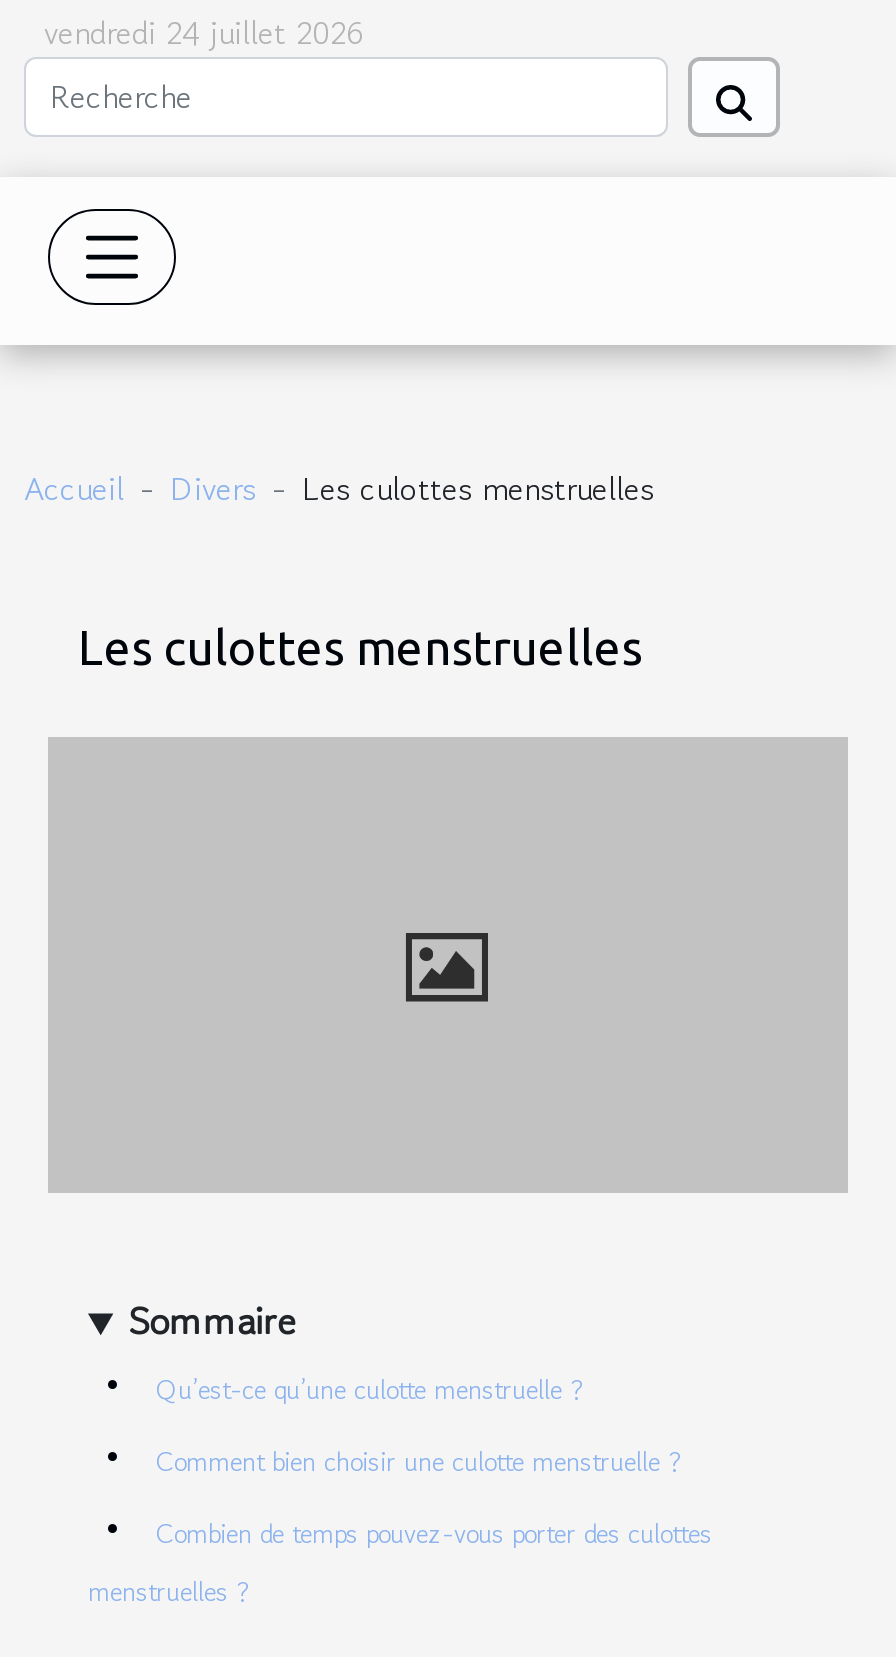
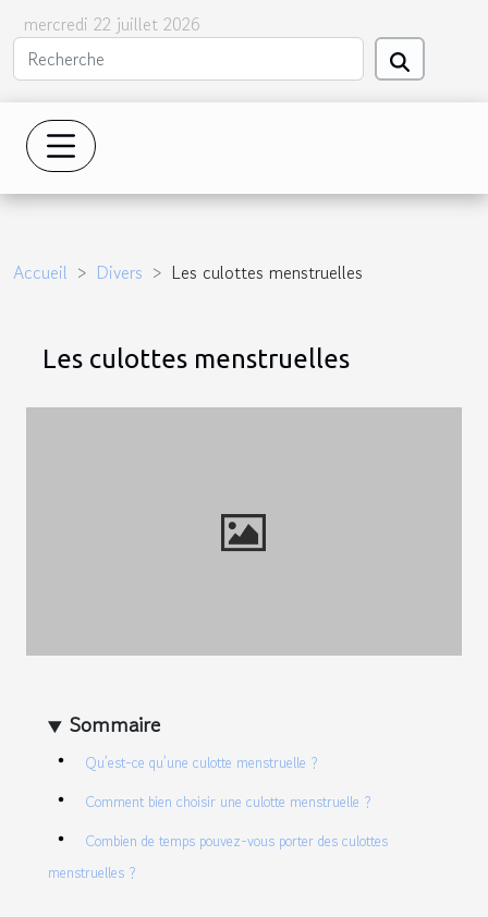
- vendredi 24 juillet 2026
+ mercredi 22 juillet 2026
